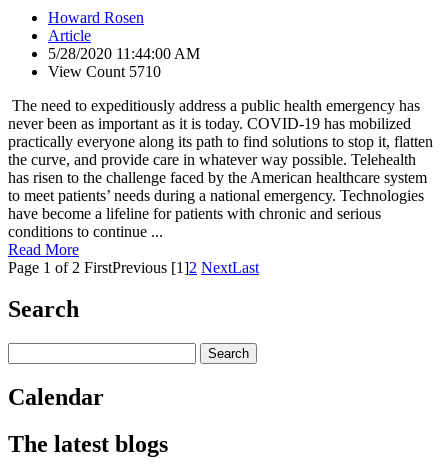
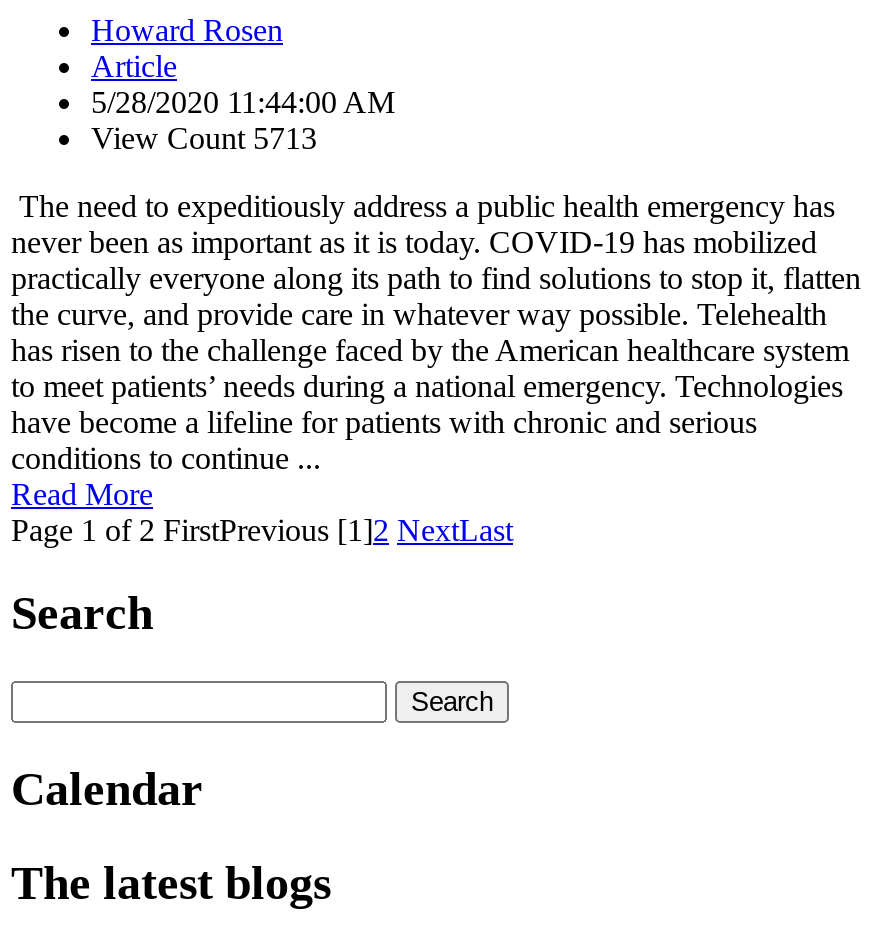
- View Count 5710
+ View Count 5713
